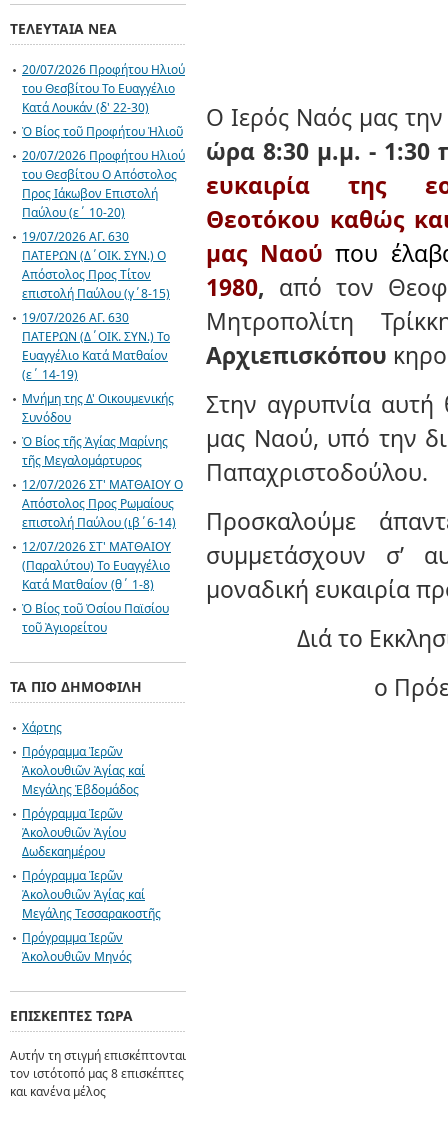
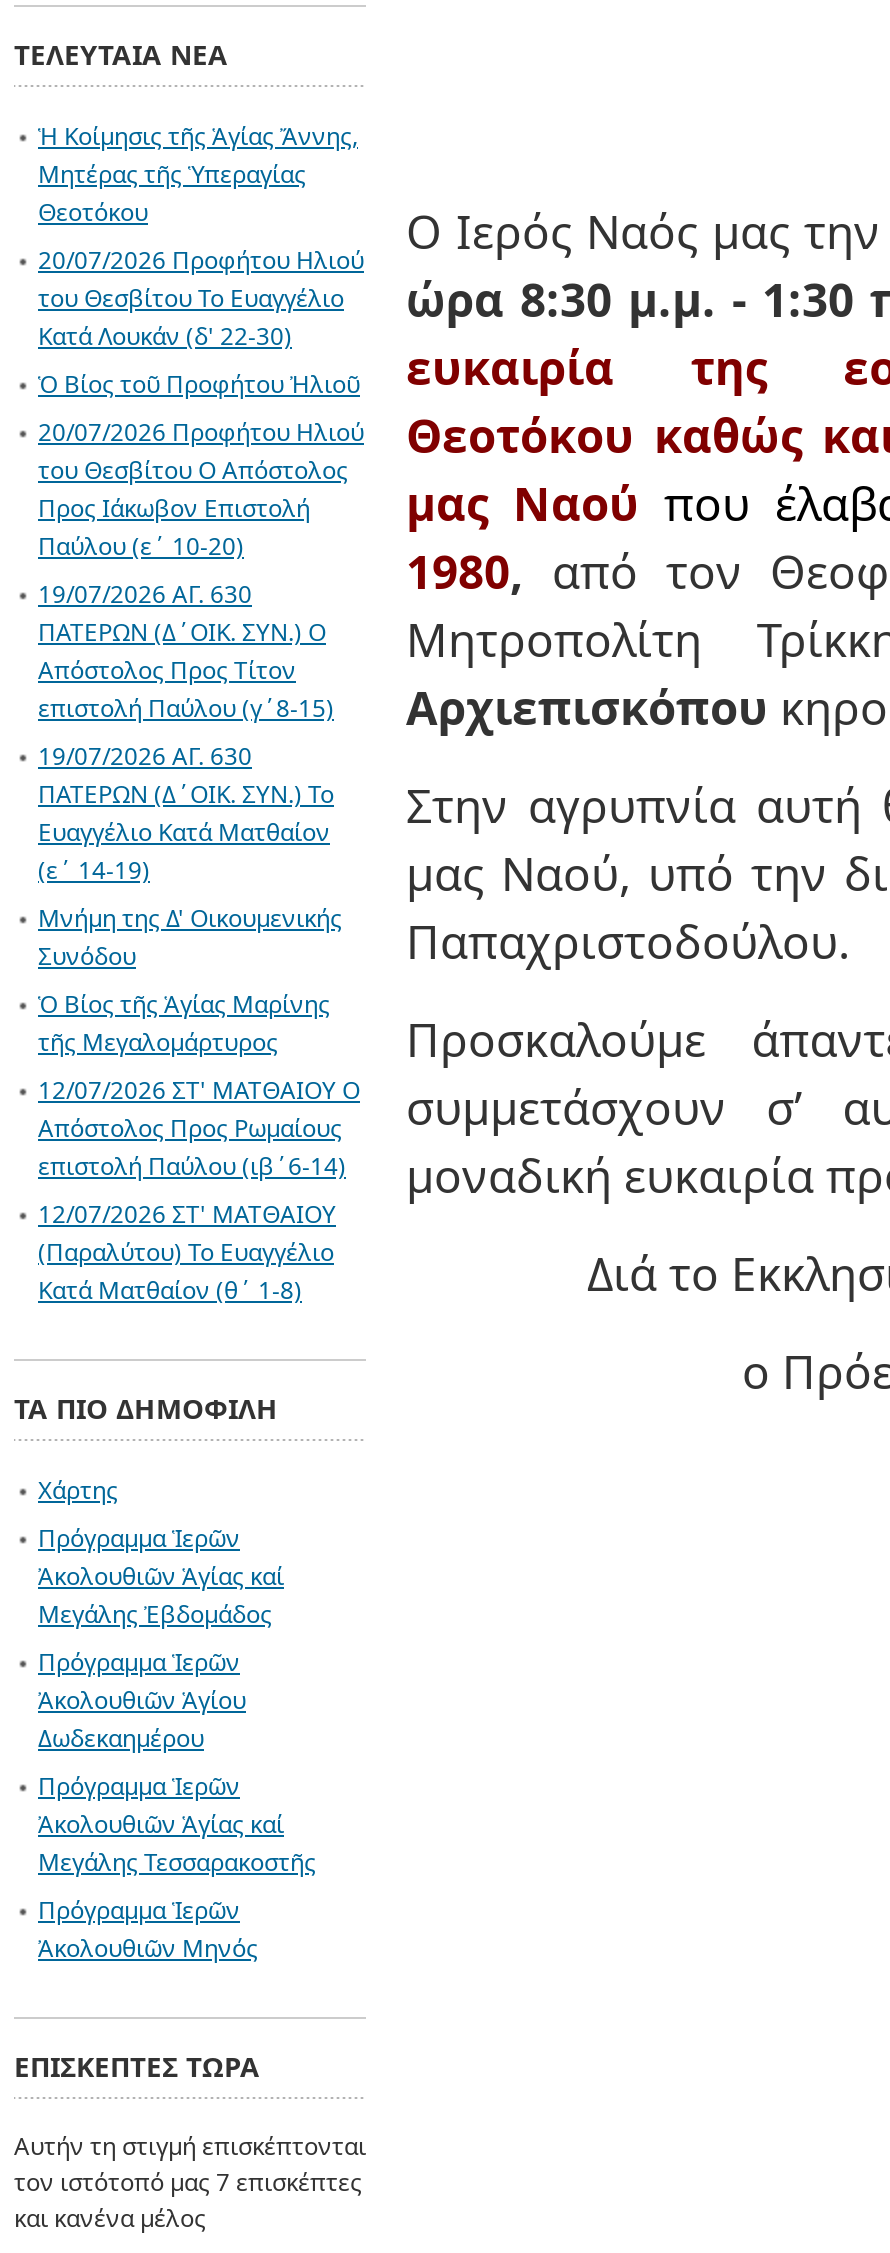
+ Ἡ Κοίμησις τῆς Ἁγίας Ἄννης,
+ Μητέρας τῆς Ὑπεραγίας
+ Θεοτόκου

moved down: 20/07/2026 Προφήτου Ηλιού | του Θεσβίτου Το Ευαγγέλιο | Κατά Λουκάν (δ' 22-30) | ... | (Παραλύτου) Το Ευαγγέλιο | Κατά Ματθαίον (θ΄ 1-8)

- Ὁ Βίος τοῦ Ὀσίου Παϊσίου
- τοῦ Ἁγιορείτου

- τον ιστότοπό μας 8 επισκέπτες
+ τον ιστότοπό μας 7 επισκέπτες
